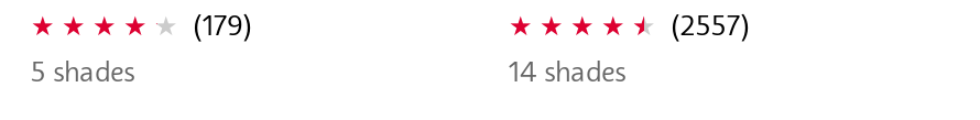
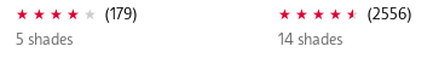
- (2557)
+ (2556)
